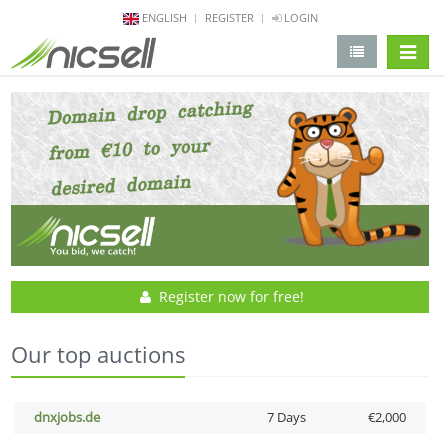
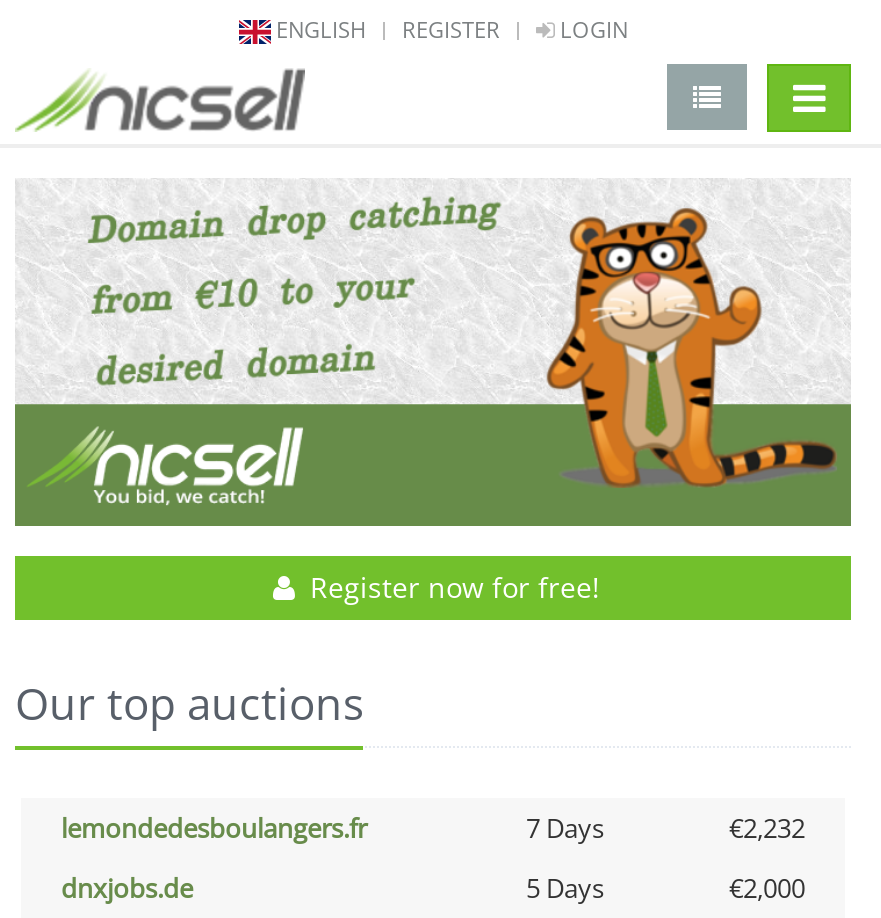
+ lemondedesboulangers.fr
+ 7 Days
+ €2,232

- 7 Days
+ 5 Days
